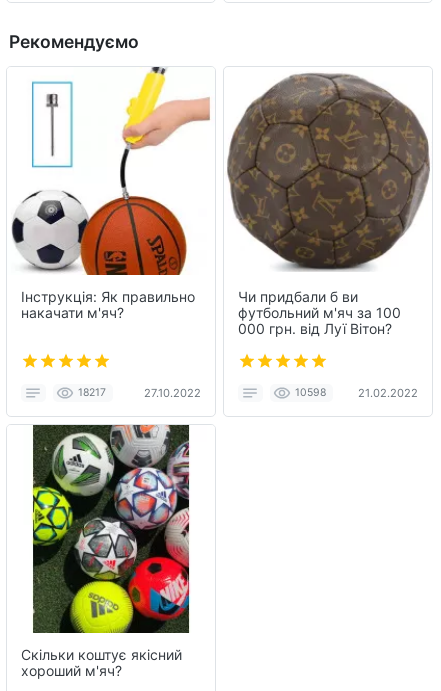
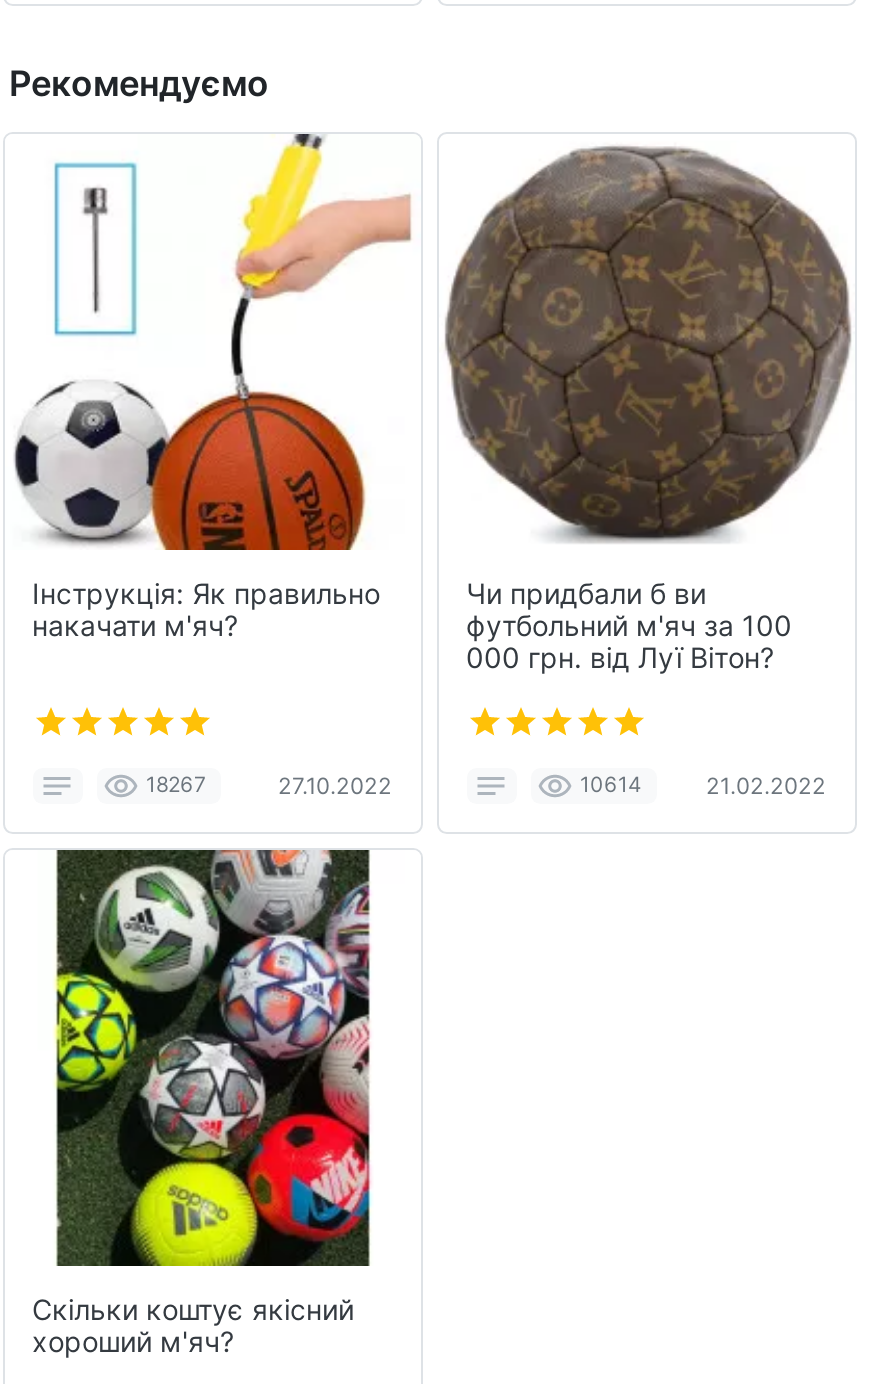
- 18217
+ 18267

- 10598
+ 10614
